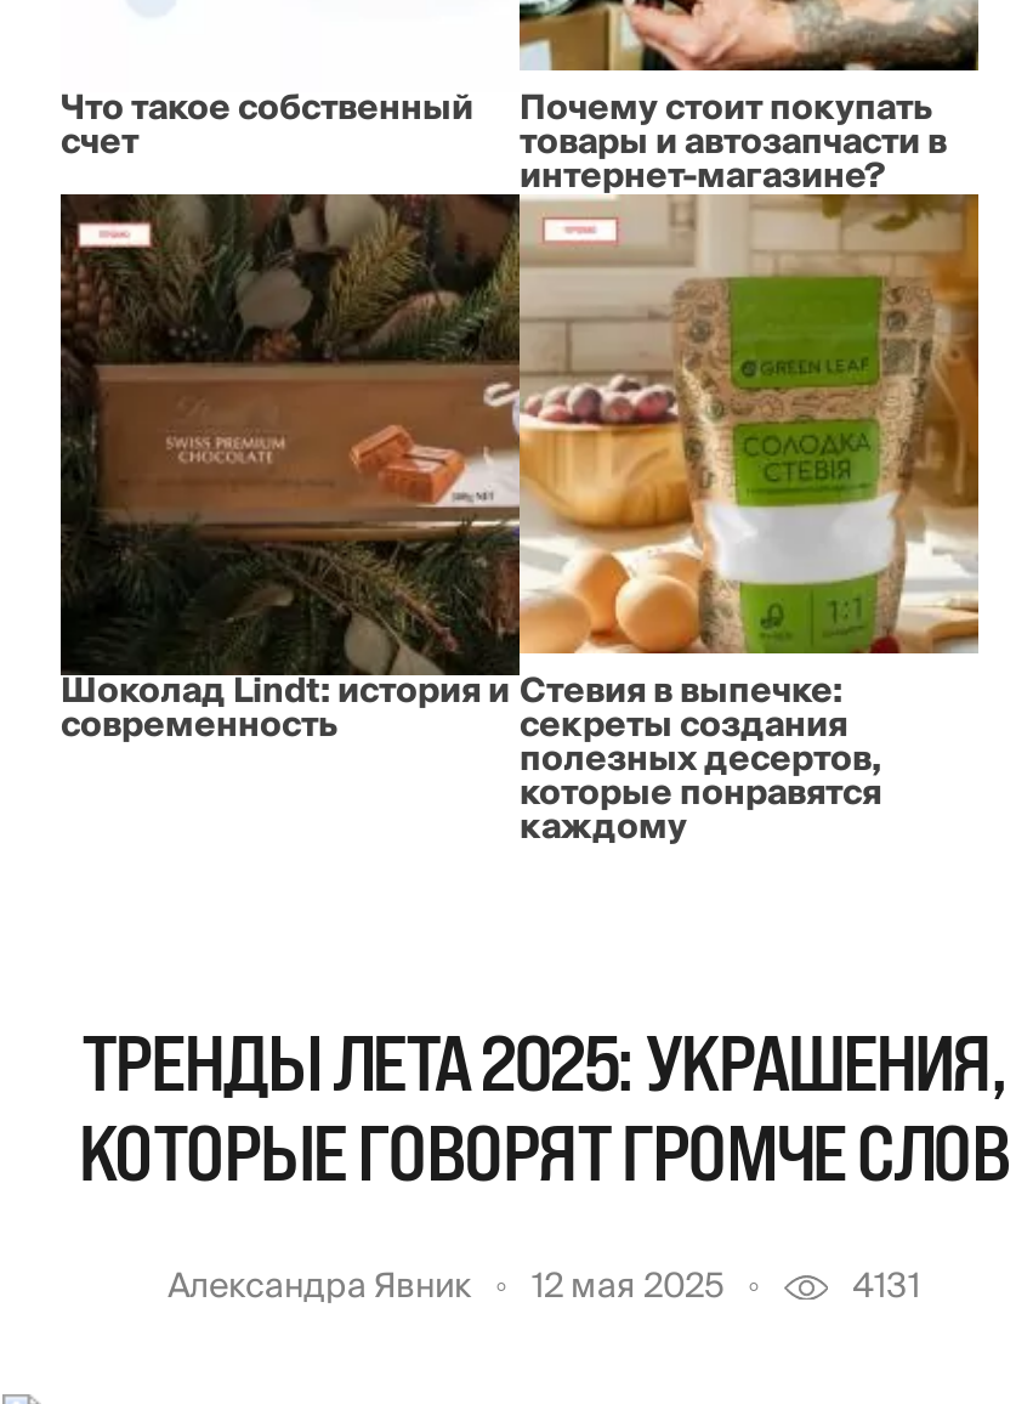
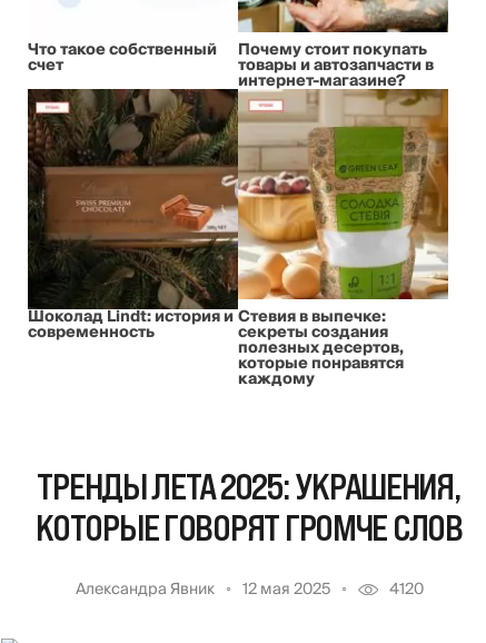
- 4131
+ 4120
